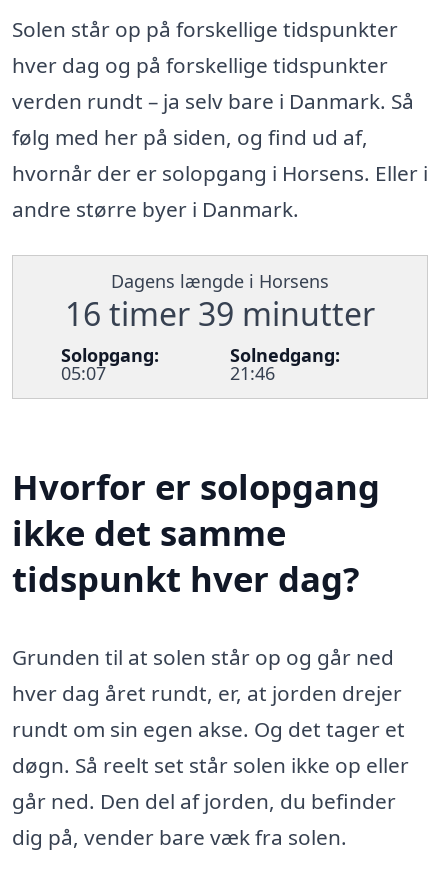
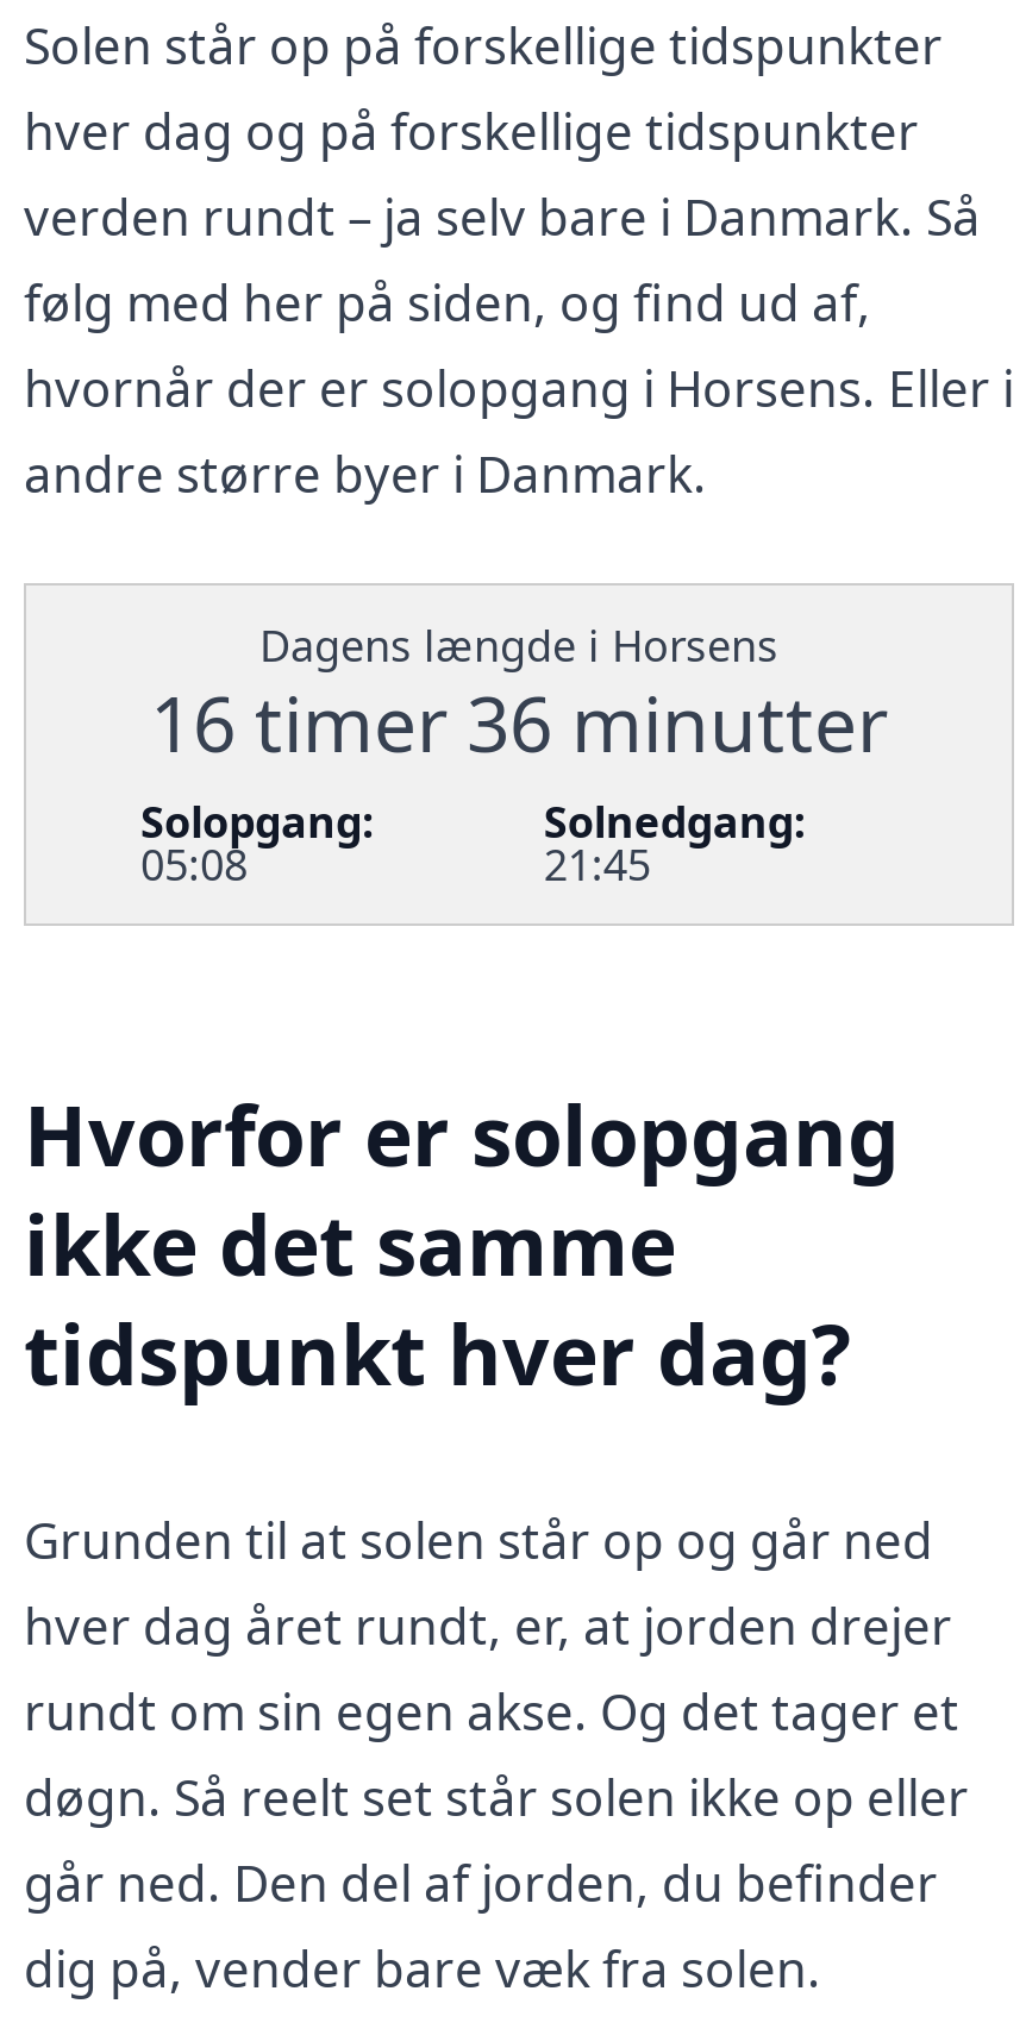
- 16 timer 39 minutter
+ 16 timer 36 minutter

- 05:07
+ 05:08

- 21:46
+ 21:45
